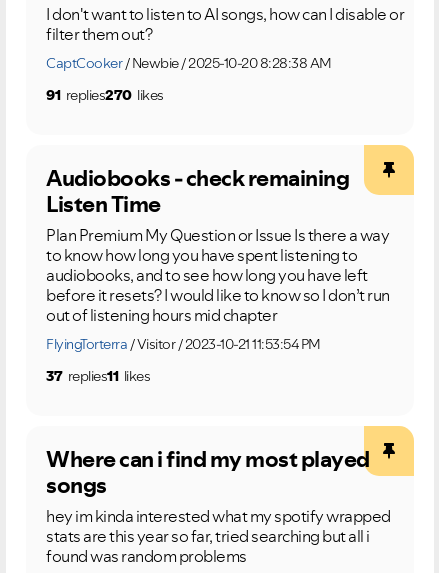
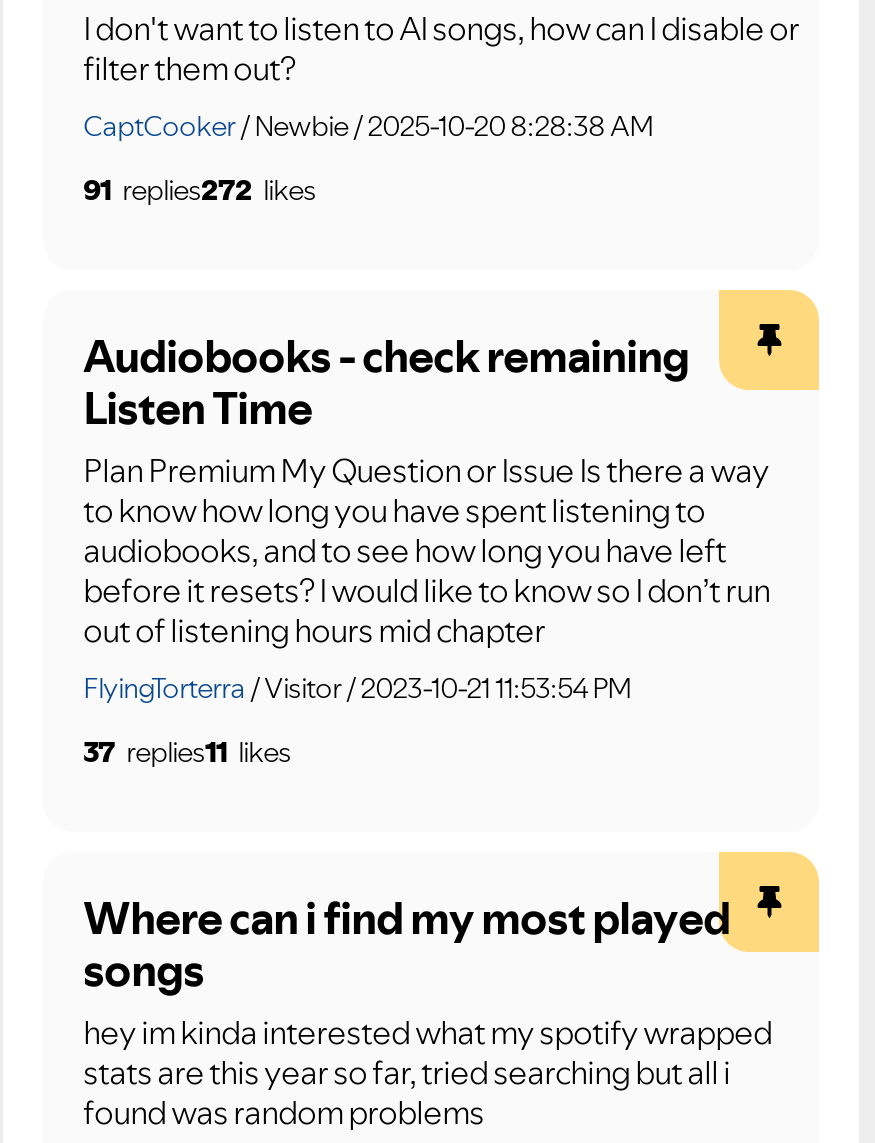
- 91 replies270 likes
+ 91 replies272 likes
